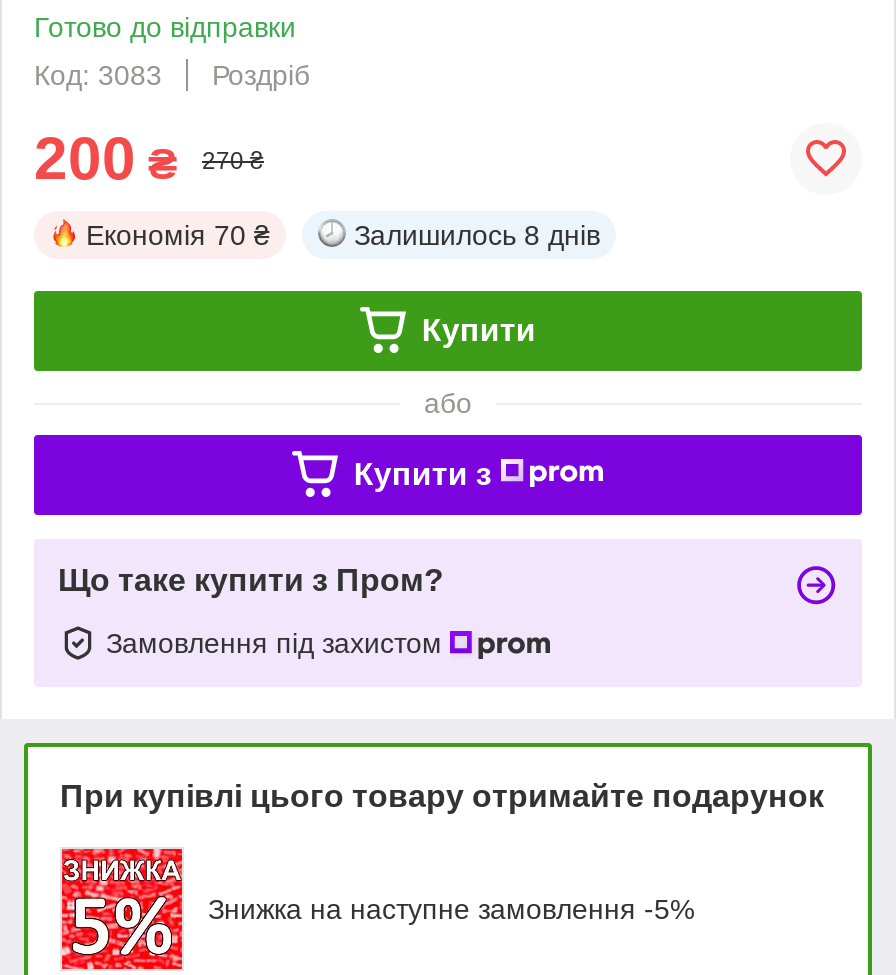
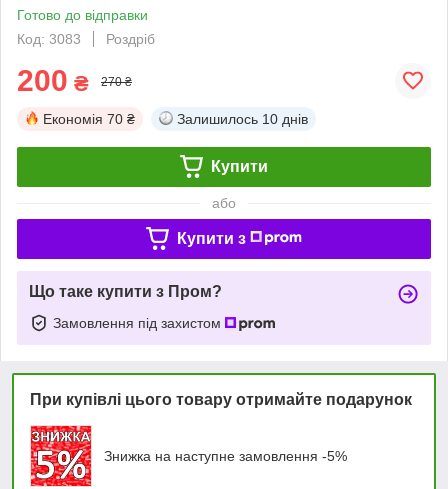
- Залишилось 8 днів
+ Залишилось 10 днів
